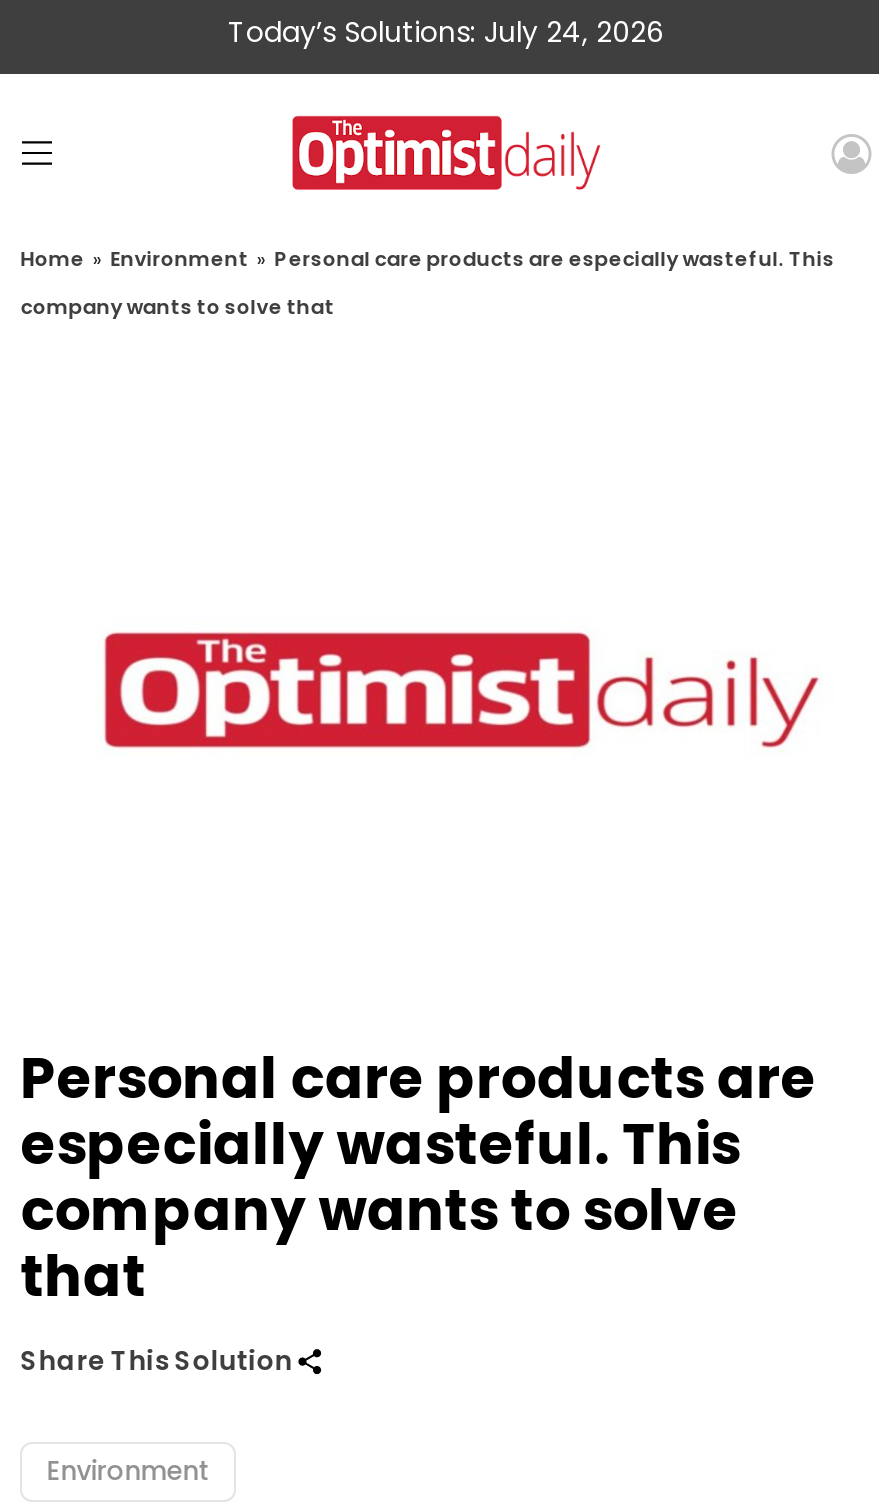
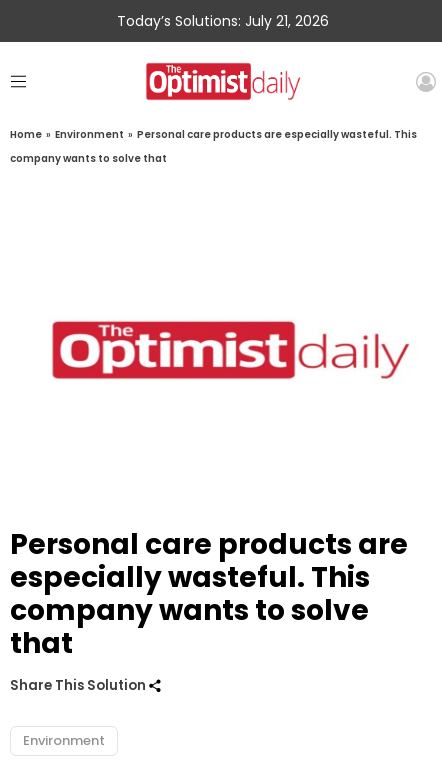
- Today’s Solutions: July 24, 2026
+ Today’s Solutions: July 21, 2026
